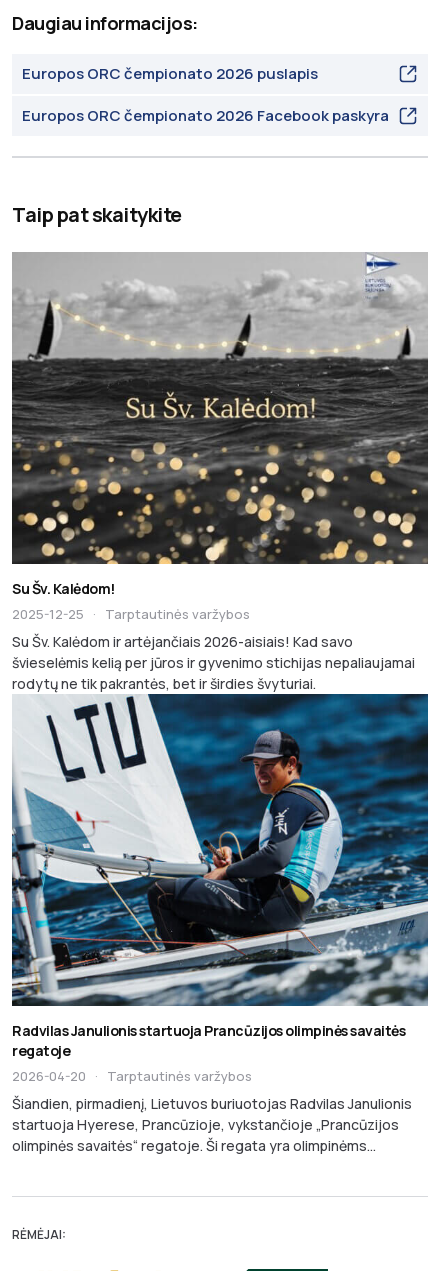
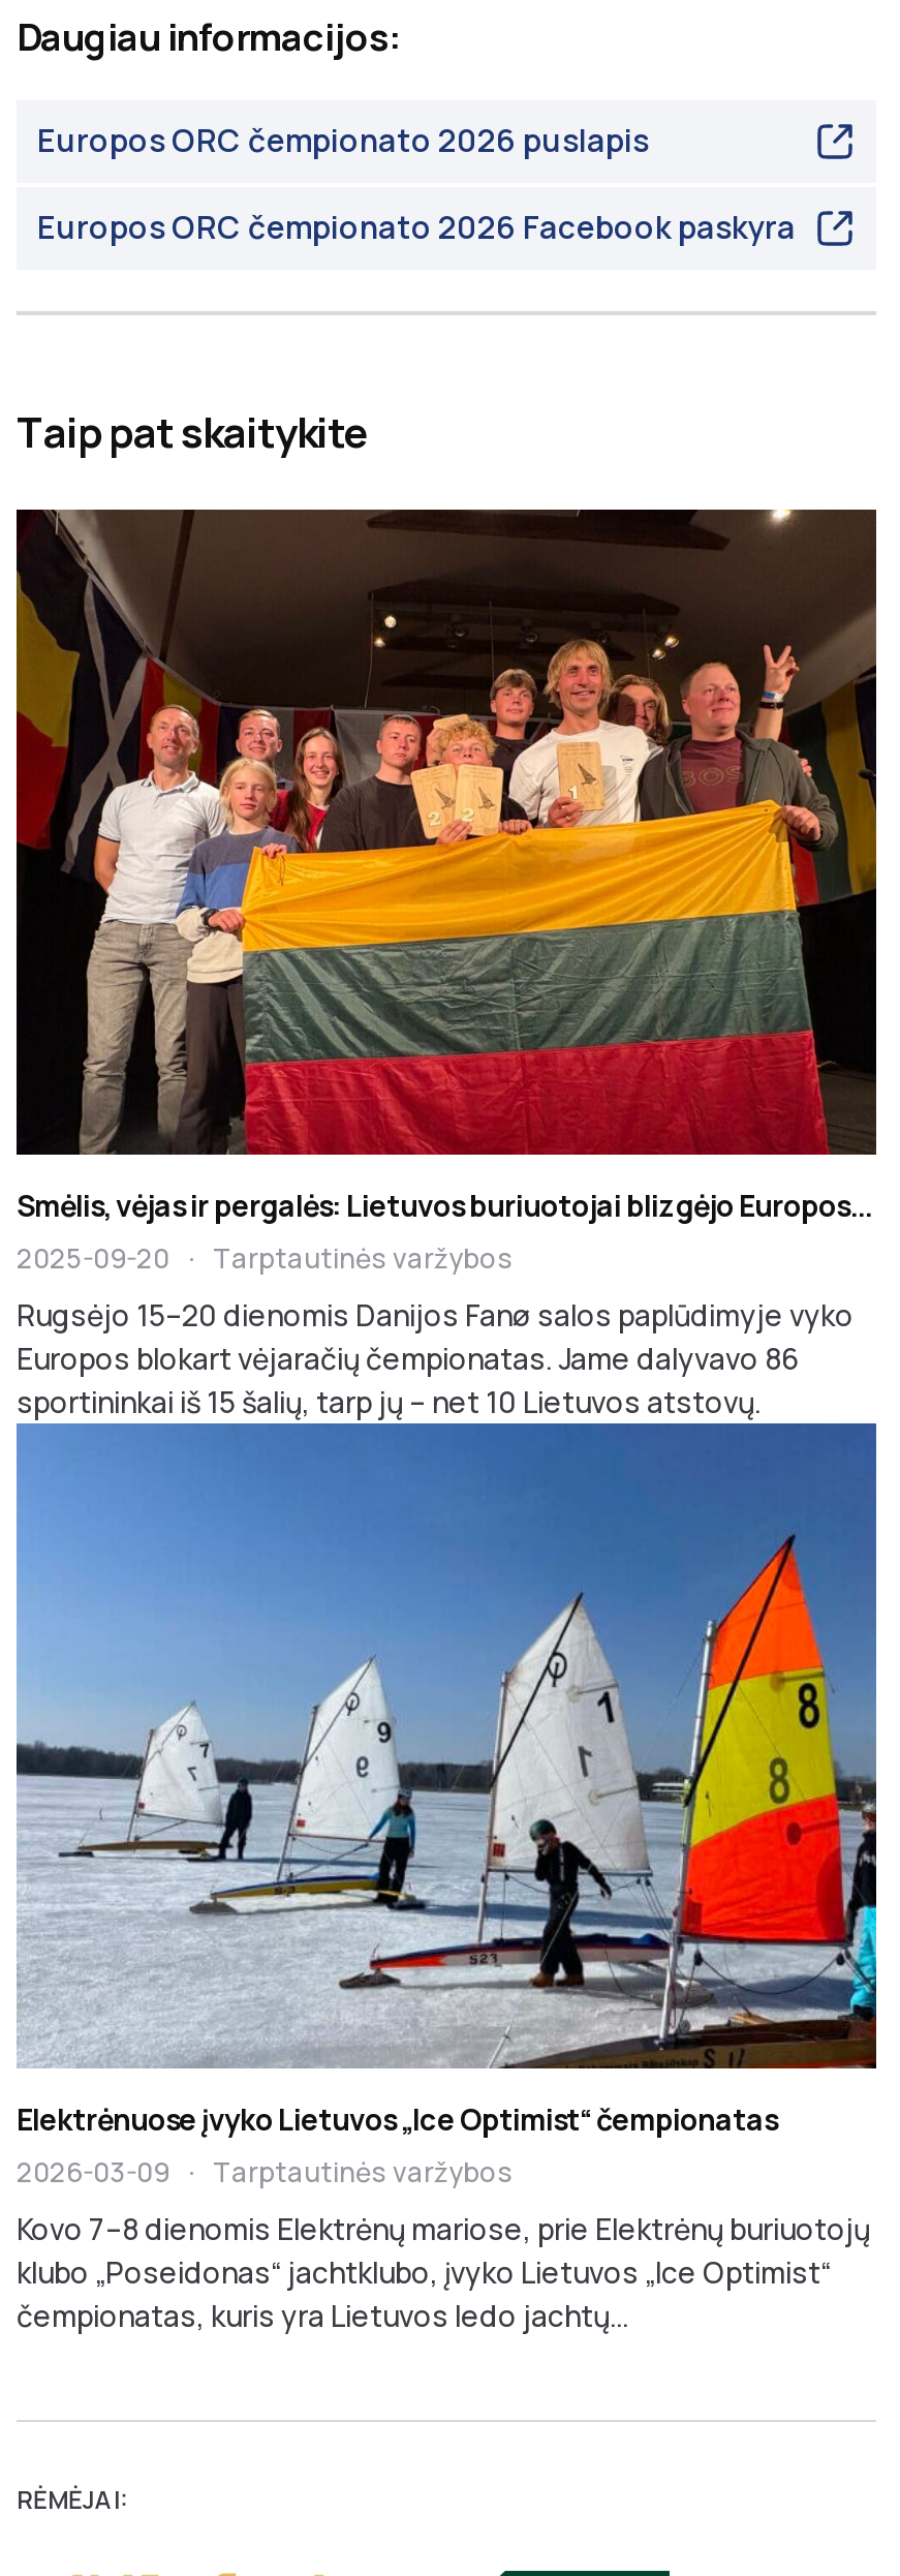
- [image]
- Su Šv. Kalėdom!
- 2025-12-25 · Tarptautinės varžybos
+ [image]
+ Smėlis, vėjas ir pergalės: Lietuvos buriuotojai blizgėjo Europos...
+ 2025-09-20 · Tarptautinės varžybos

- Su Šv. Kalėdom ir artėjančiais 2026-aisiais! Kad savo
- švieselėmis kelią per jūros ir gyvenimo stichijas nepaliaujamai
- rodytų ne tik pakrantės, bet ir širdies švyturiai.
+ Rugsėjo 15–20 dienomis Danijos Fanø salos paplūdimyje vyko
+ Europos blokart vėjaračių čempionatas. Jame dalyvavo 86
+ sportininkai iš 15 šalių, tarp jų – net 10 Lietuvos atstovų.

- [image]
- Radvilas Janulionis startuoja Prancūzijos olimpinės savaitės
- regatoje
- 2026-04-20 · Tarptautinės varžybos
+ [image]
+ Elektrėnuose įvyko Lietuvos „Ice Optimist“ čempionatas
+ 2026-03-09 · Tarptautinės varžybos

- Šiandien, pirmadienį, Lietuvos buriuotojas Radvilas Janulionis
- startuoja Hyerese, Prancūzioje, vykstančioje „Prancūzijos
- olimpinės savaitės“ regatoje. Ši regata yra olimpinėms...
+ Kovo 7–8 dienomis Elektrėnų mariose, prie Elektrėnų buriuotojų
+ klubo „Poseidonas“ jachtklubo, įvyko Lietuvos „Ice Optimist“
+ čempionatas, kuris yra Lietuvos ledo jachtų...
